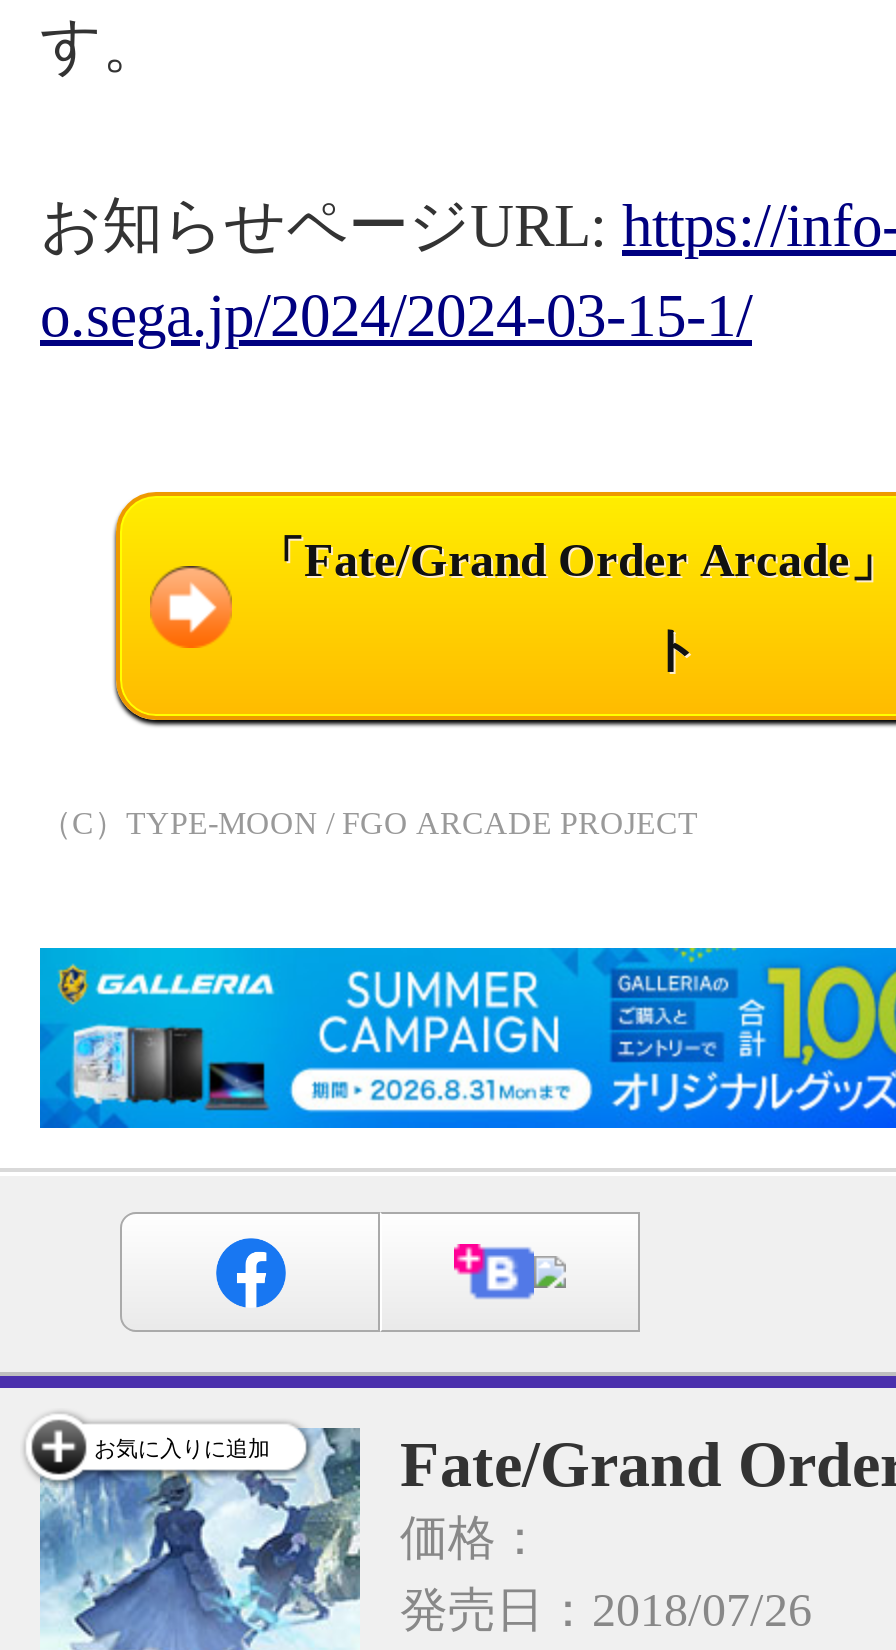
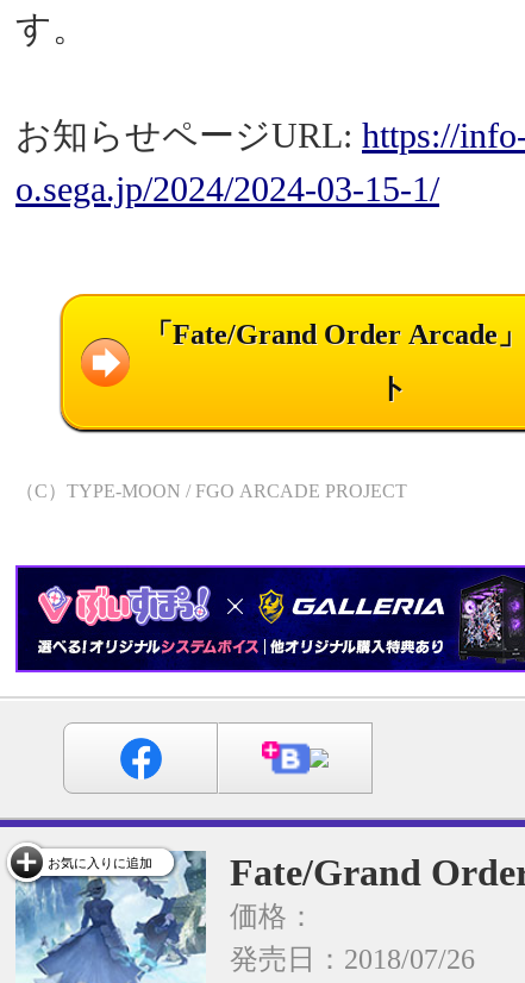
- [image]
+ [image]
